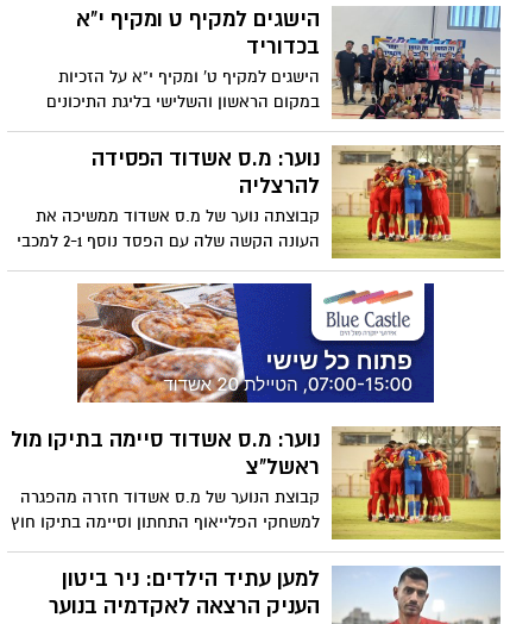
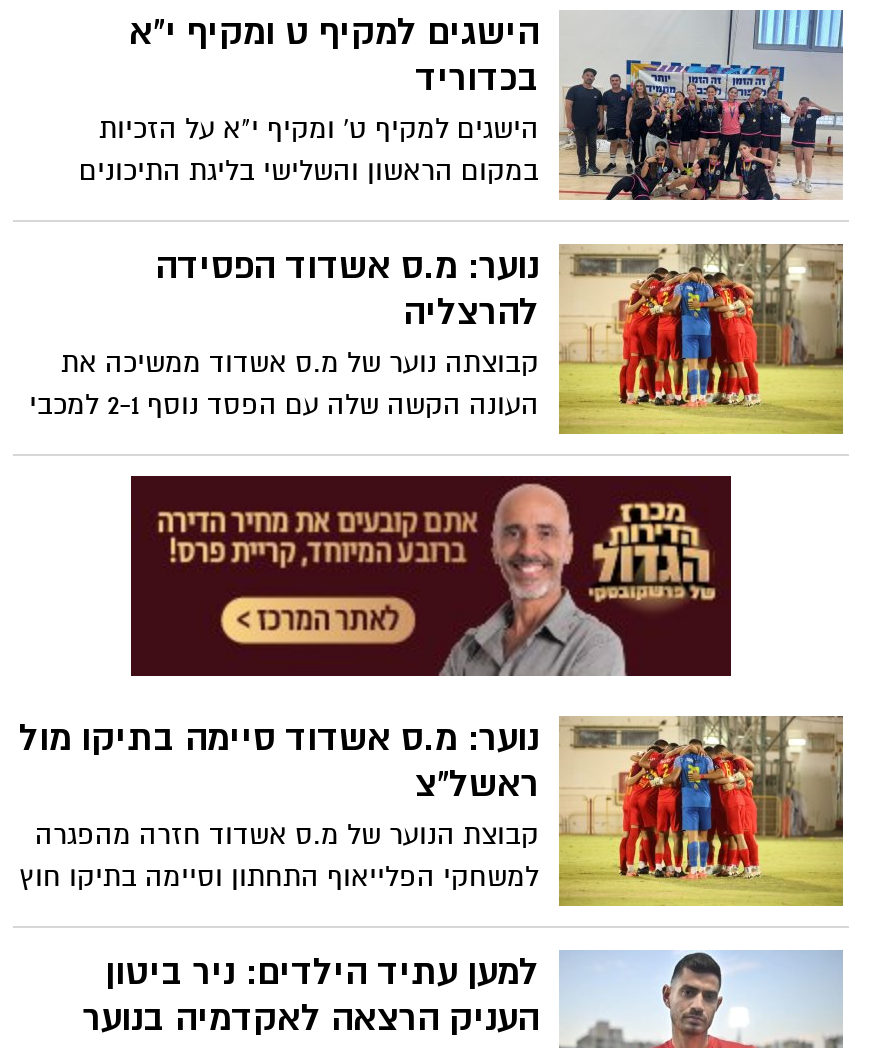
- [image]
+ [image]
